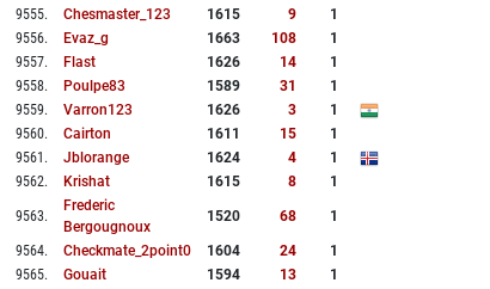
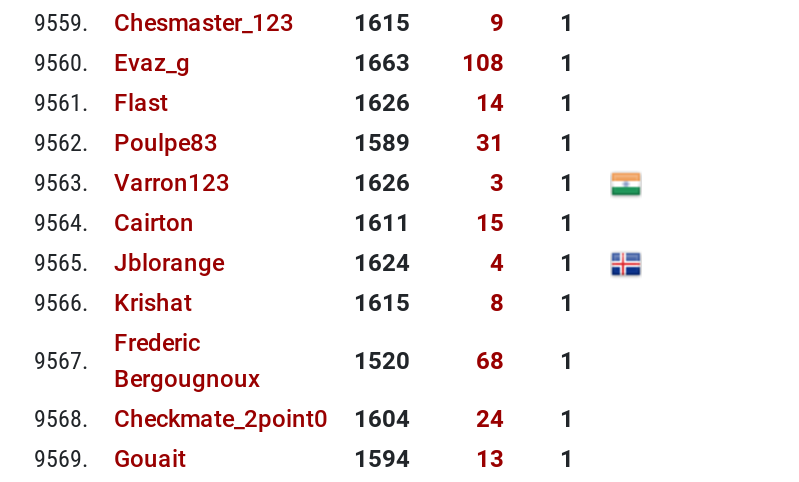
- 9555. Chesmaster_123
+ 9559. Chesmaster_123

- 9556. Evaz_g
+ 9560. Evaz_g

- 9557. Flast
+ 9561. Flast

- 9558. Poulpe83
+ 9562. Poulpe83

- 9559. Varron123
+ 9563. Varron123

- 9560. Cairton
+ 9564. Cairton

- 9561. Jblorange
+ 9565. Jblorange

- 9562. Krishat
+ 9566. Krishat

- 9563.
+ 9567.

- 9564. Checkmate_2point0 1604
+ 9568. Checkmate_2point0 1604

- 9565. Gouait
+ 9569. Gouait
